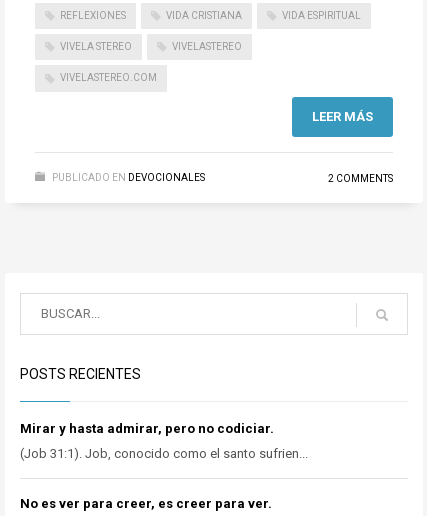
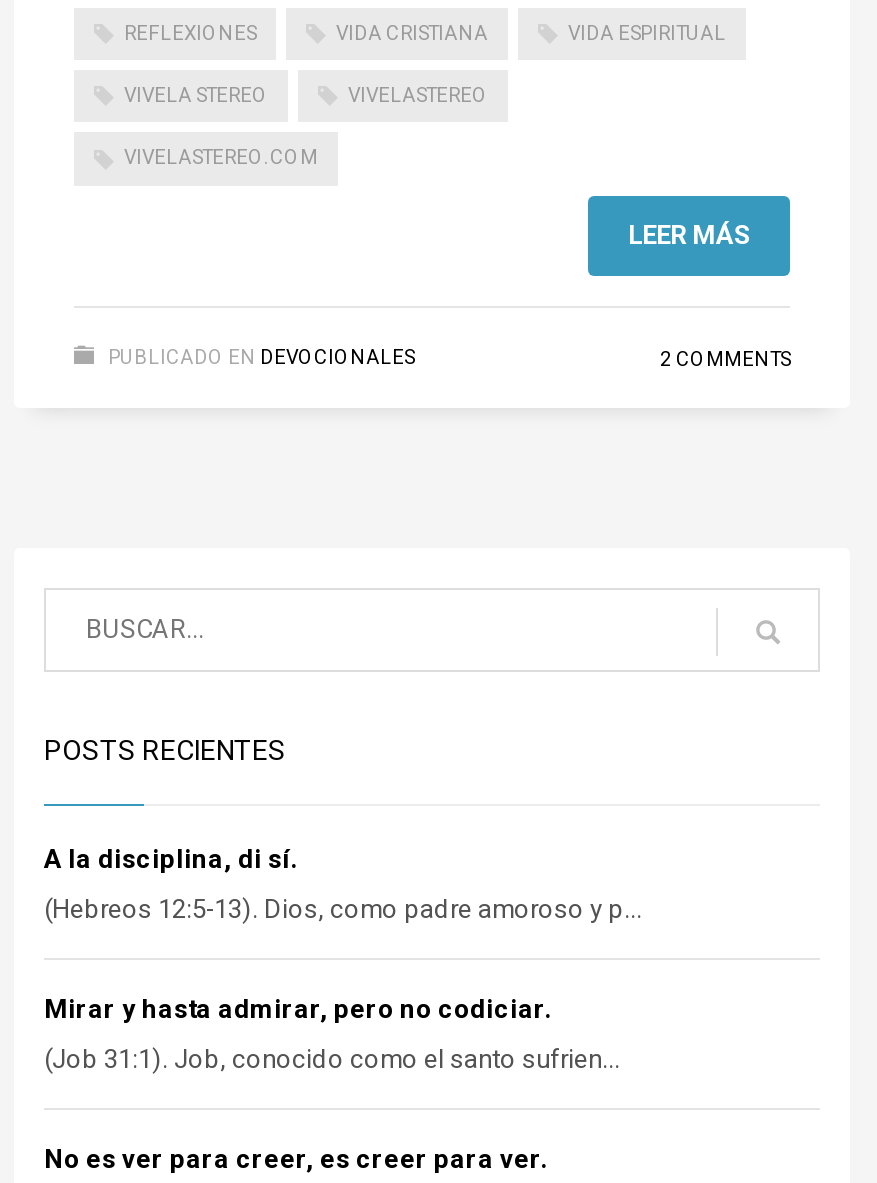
+ A la disciplina, di sí.
+ (Hebreos 12:5-13). Dios, como padre amoroso y p...
